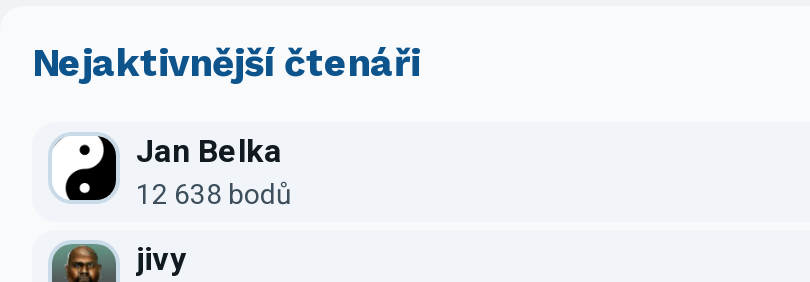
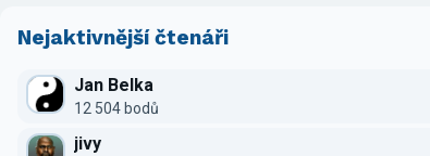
- 12 638 bodů
+ 12 504 bodů
